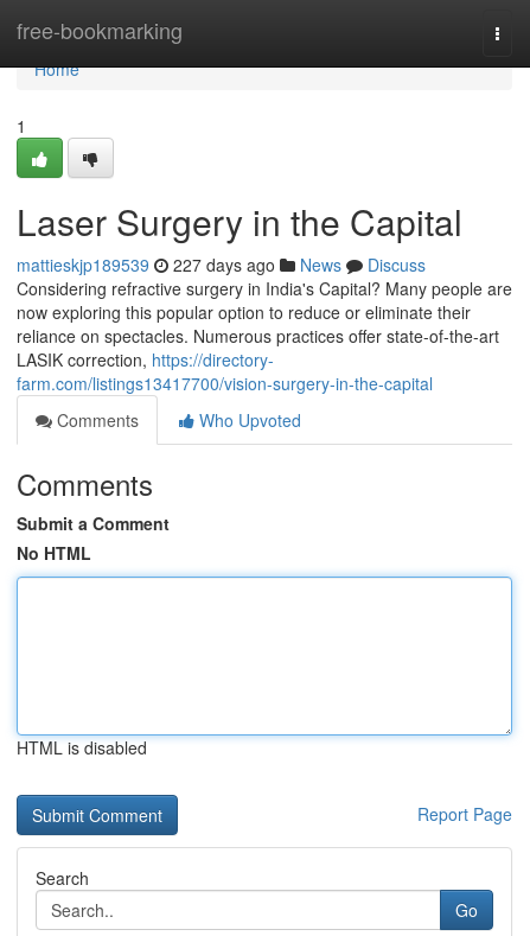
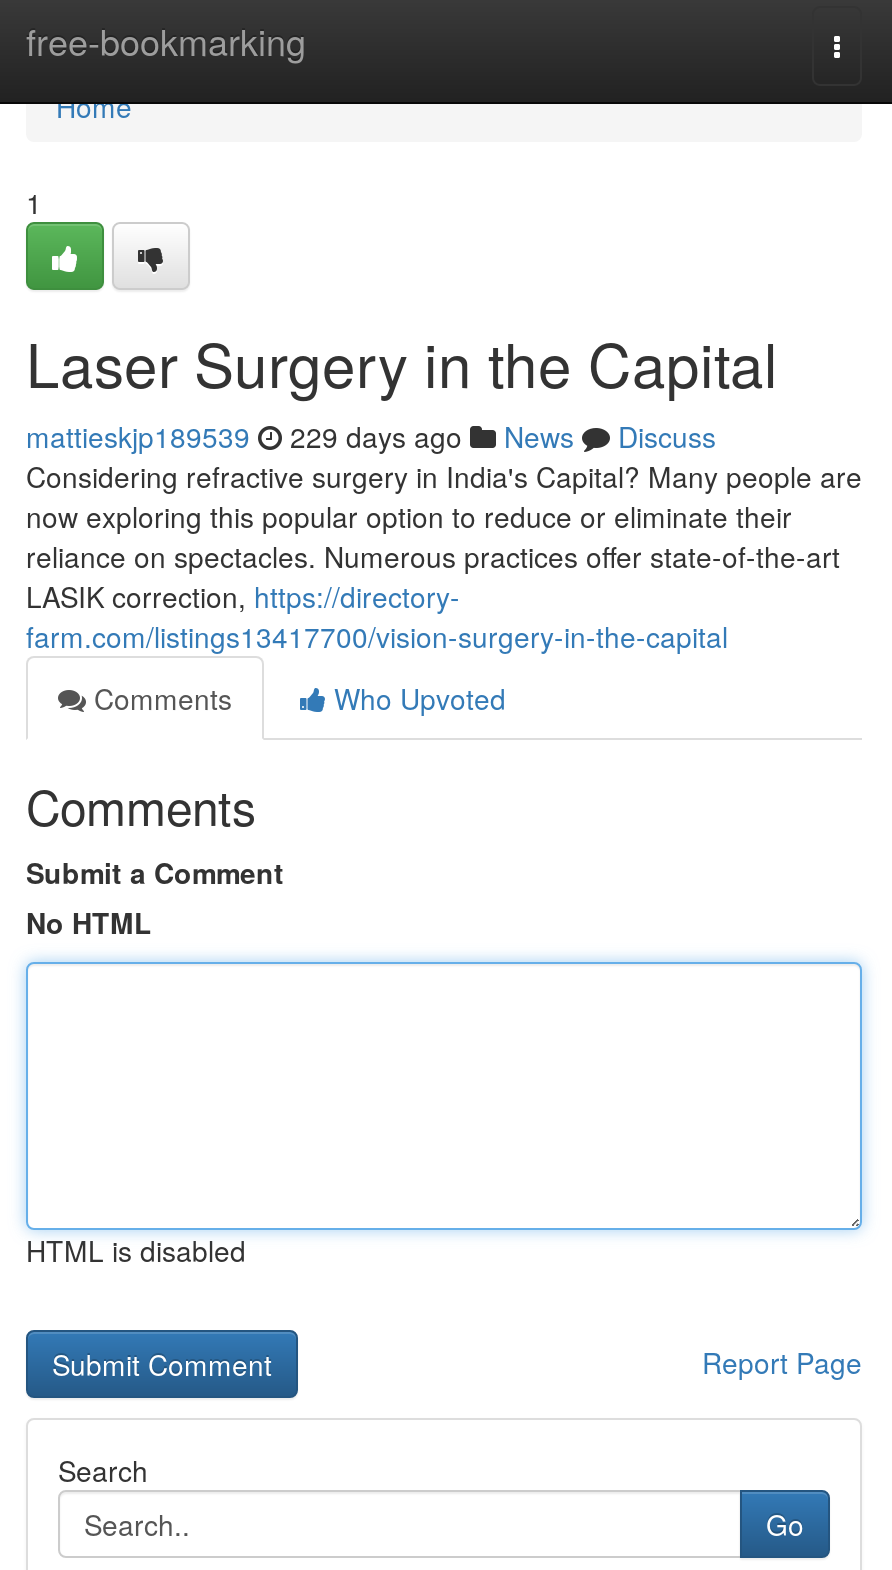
- mattieskjp189539 227 days ago News Discuss
+ mattieskjp189539 229 days ago News Discuss
